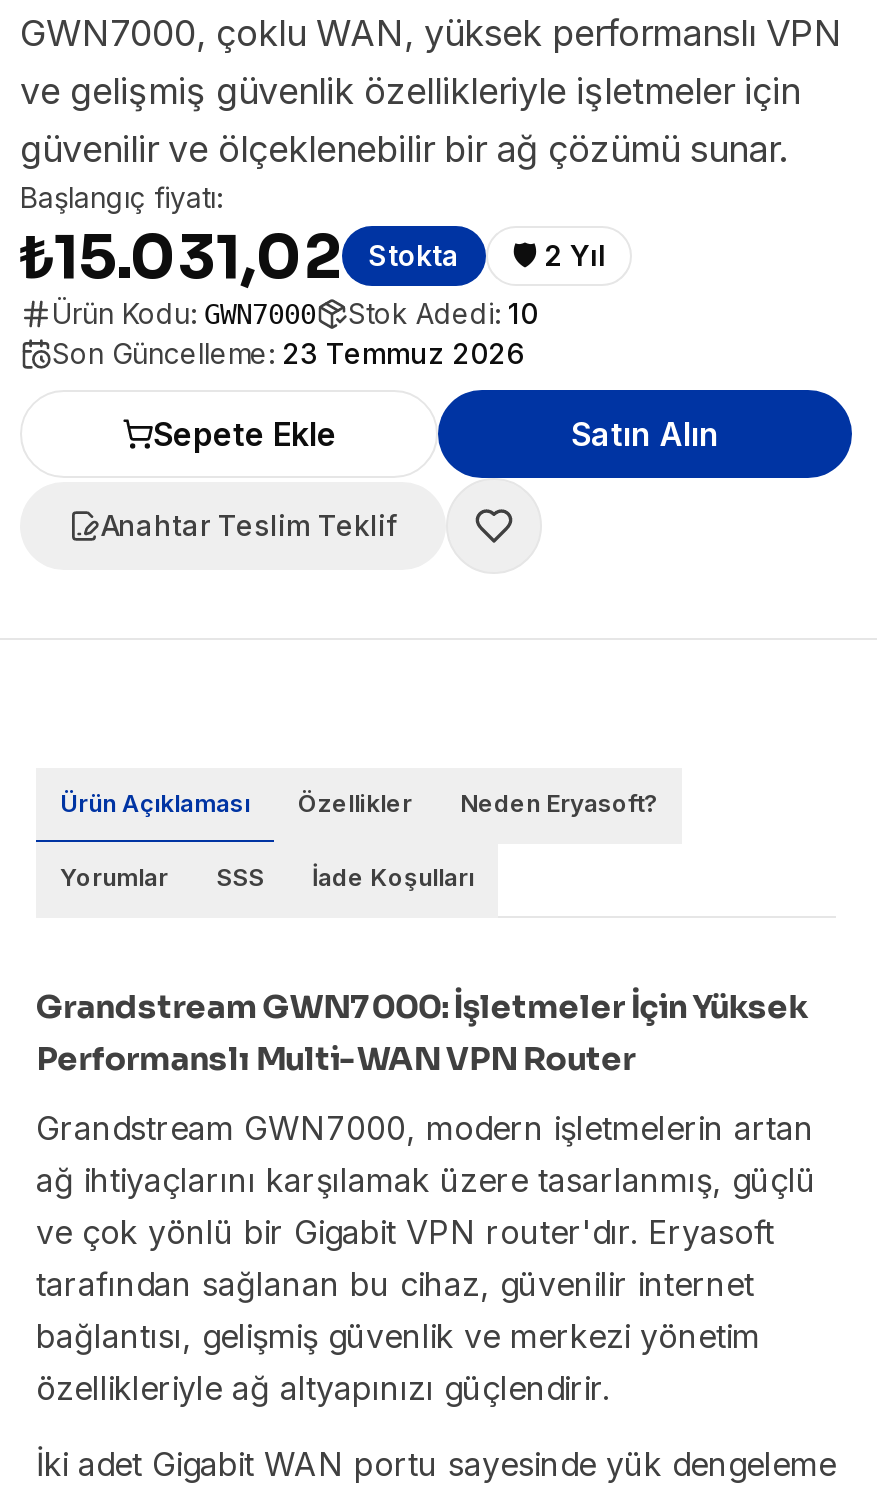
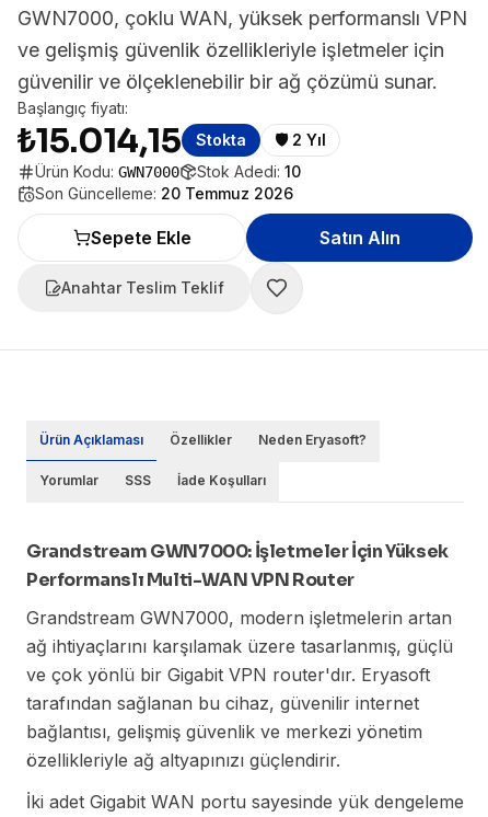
- ₺15.031,02
+ ₺15.014,15

- Son Güncelleme: 23 Temmuz 2026
+ Son Güncelleme: 20 Temmuz 2026
